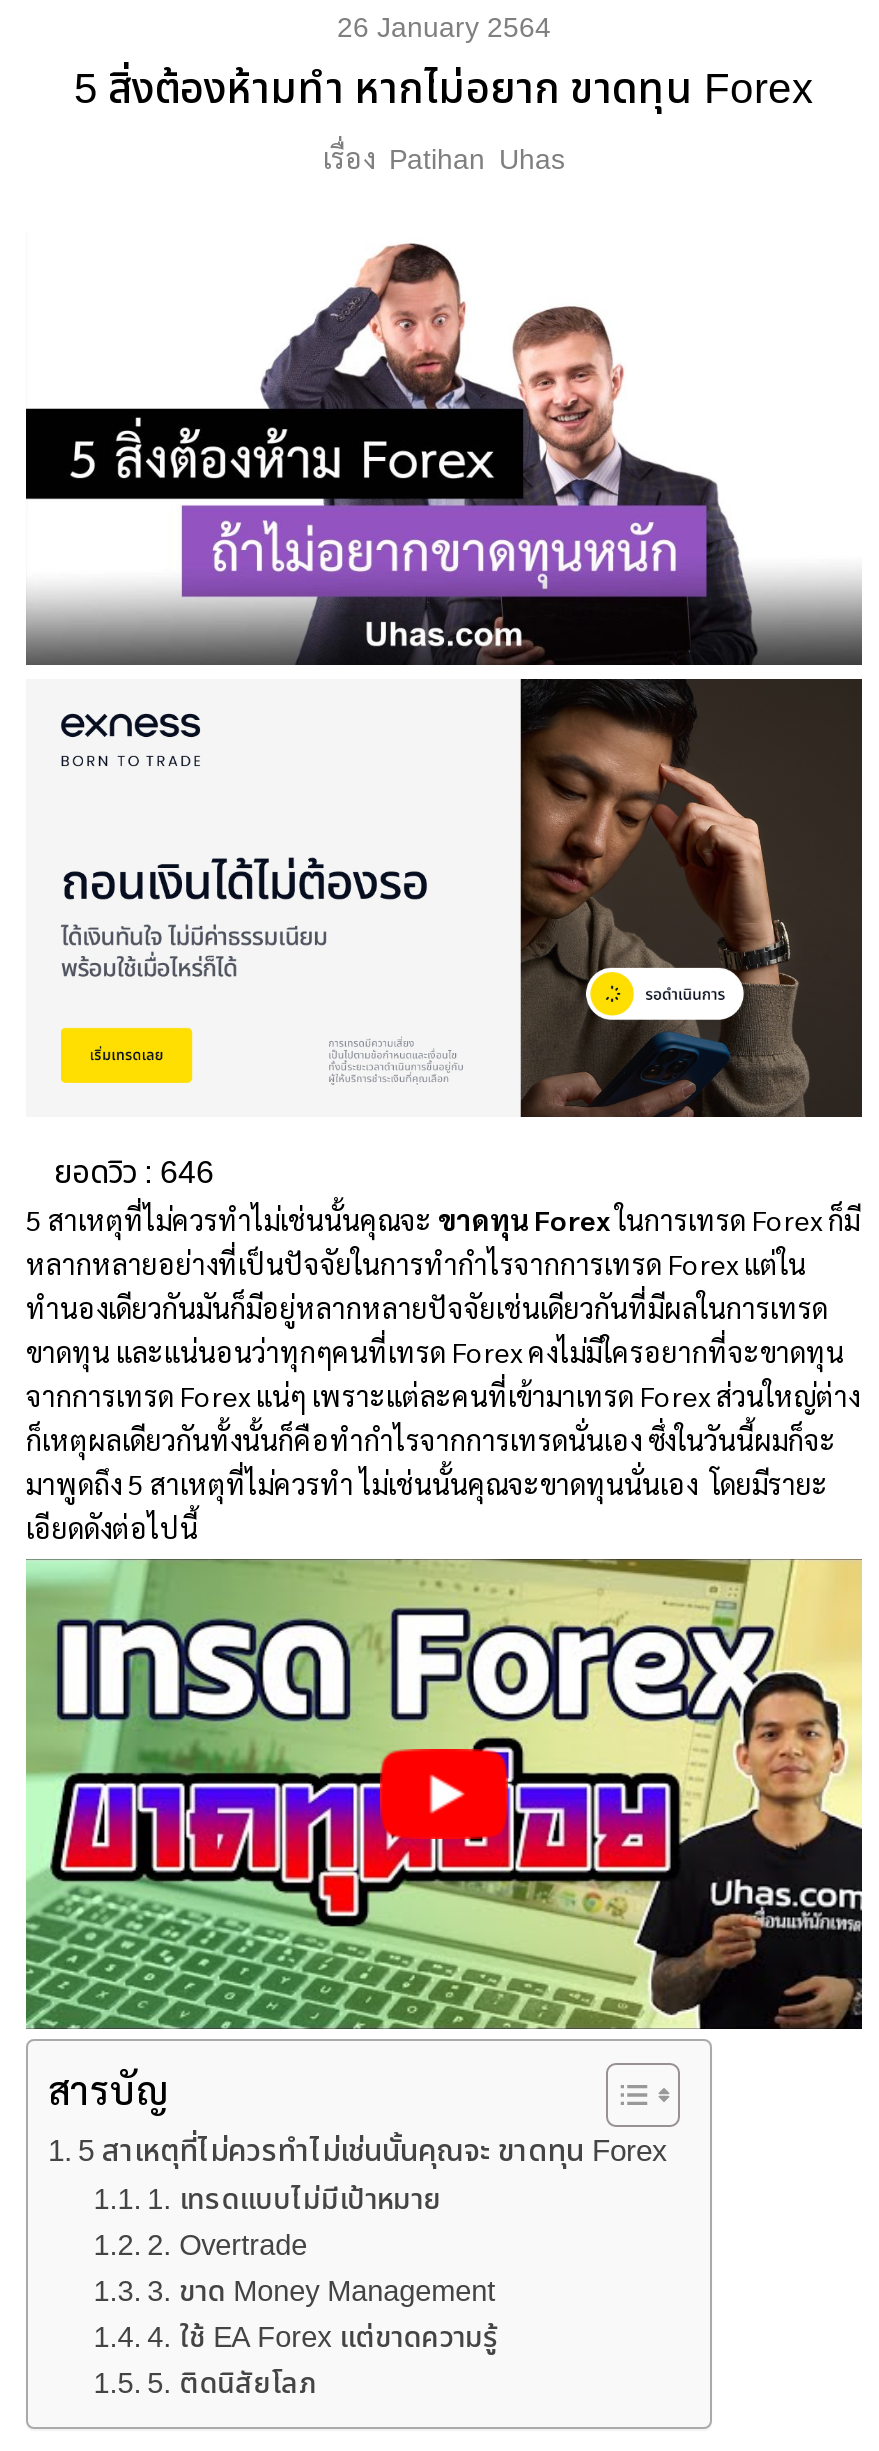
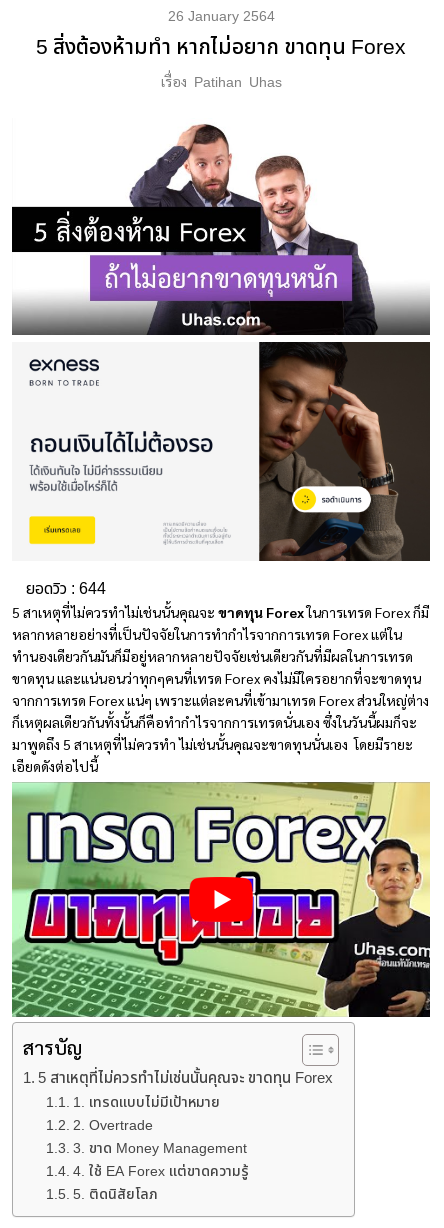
- ยอดวิว : 646
+ ยอดวิว : 644
